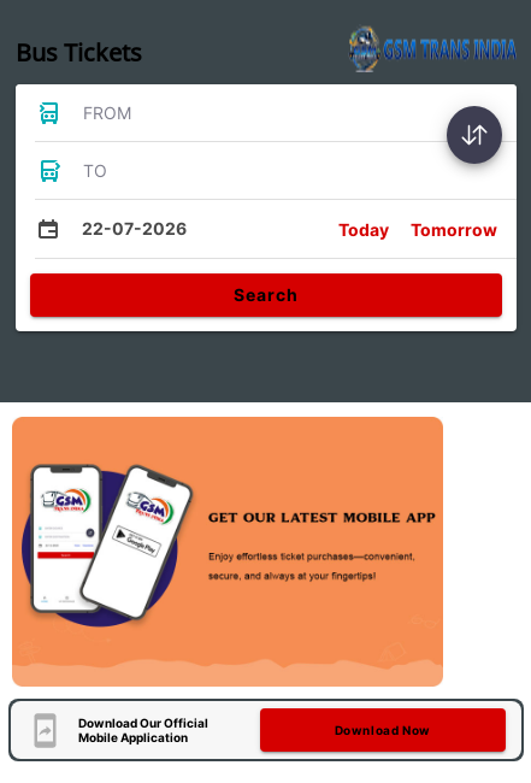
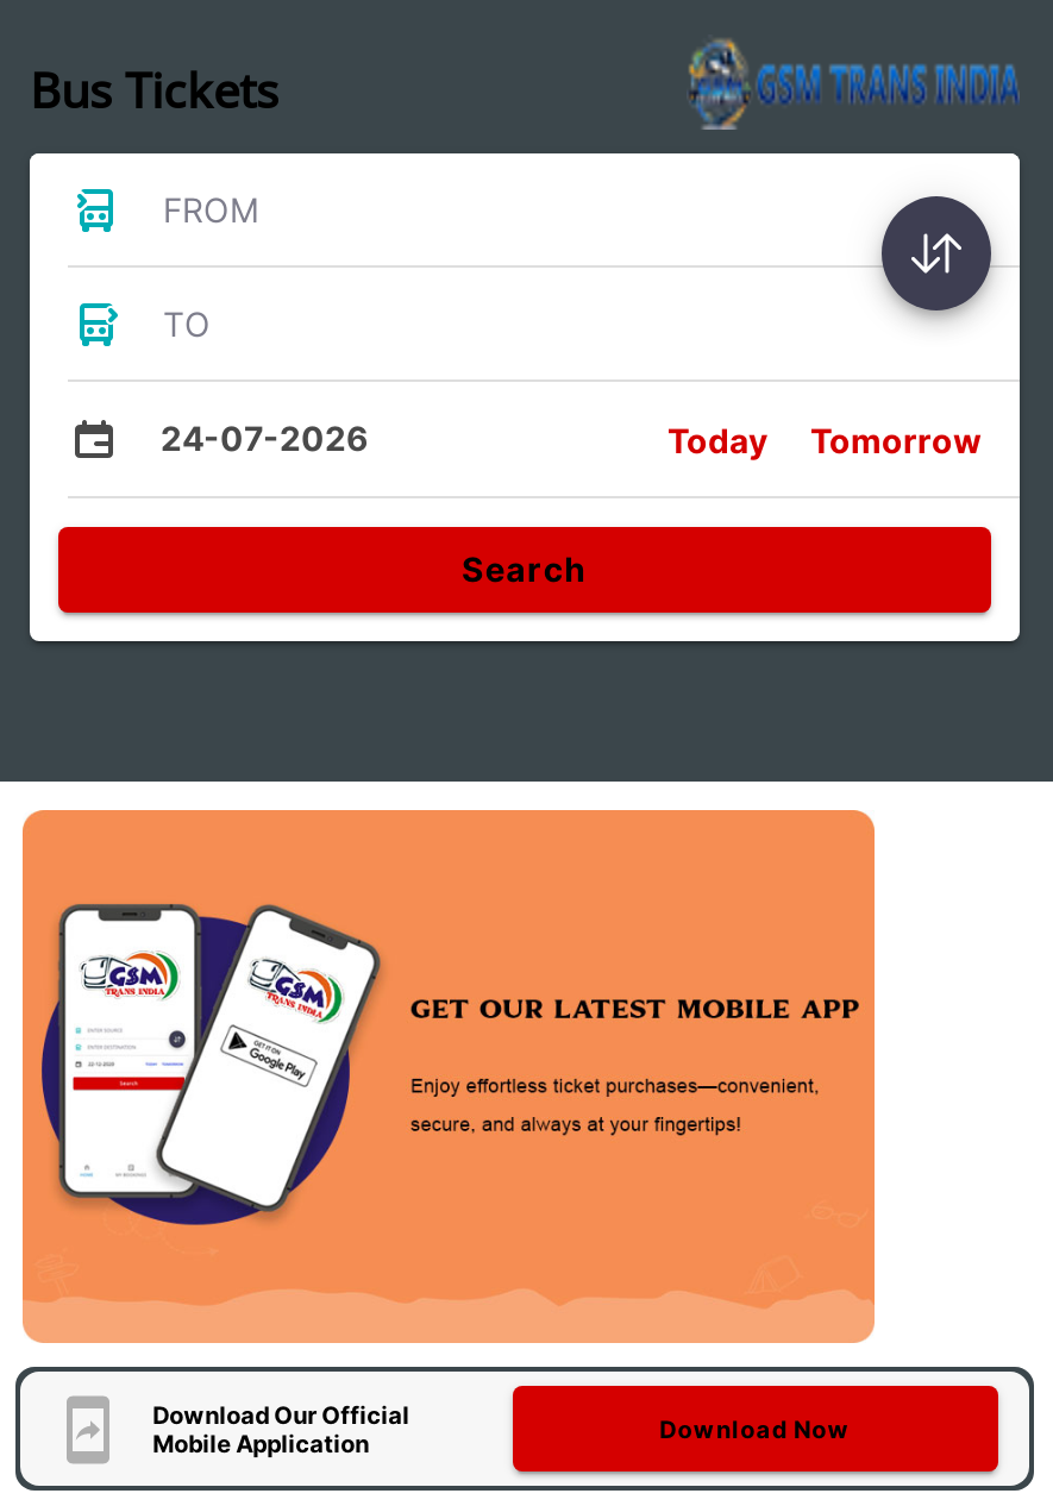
- 22-07-2026
+ 24-07-2026
